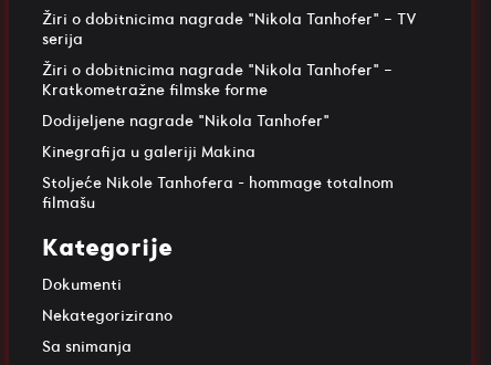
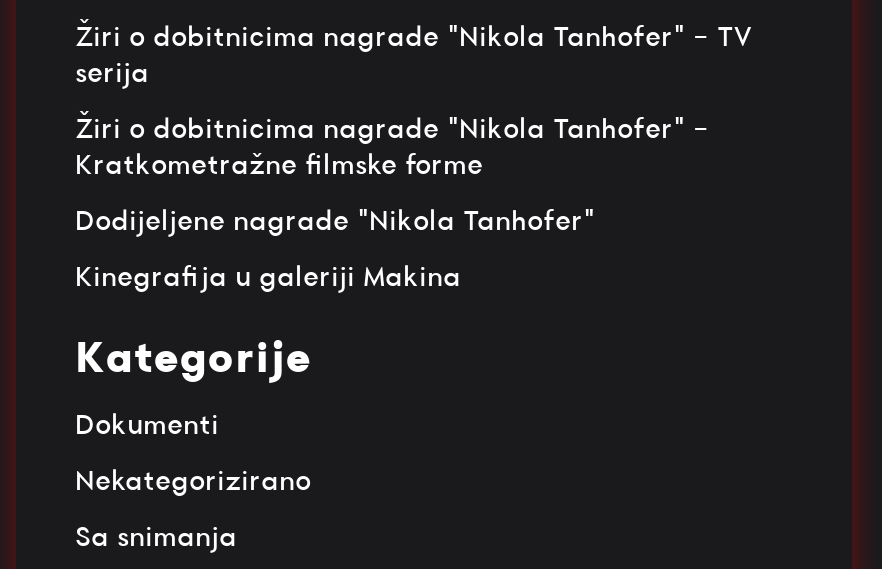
- Stoljeće Nikole Tanhofera – hommage totalnom
- filmašu
